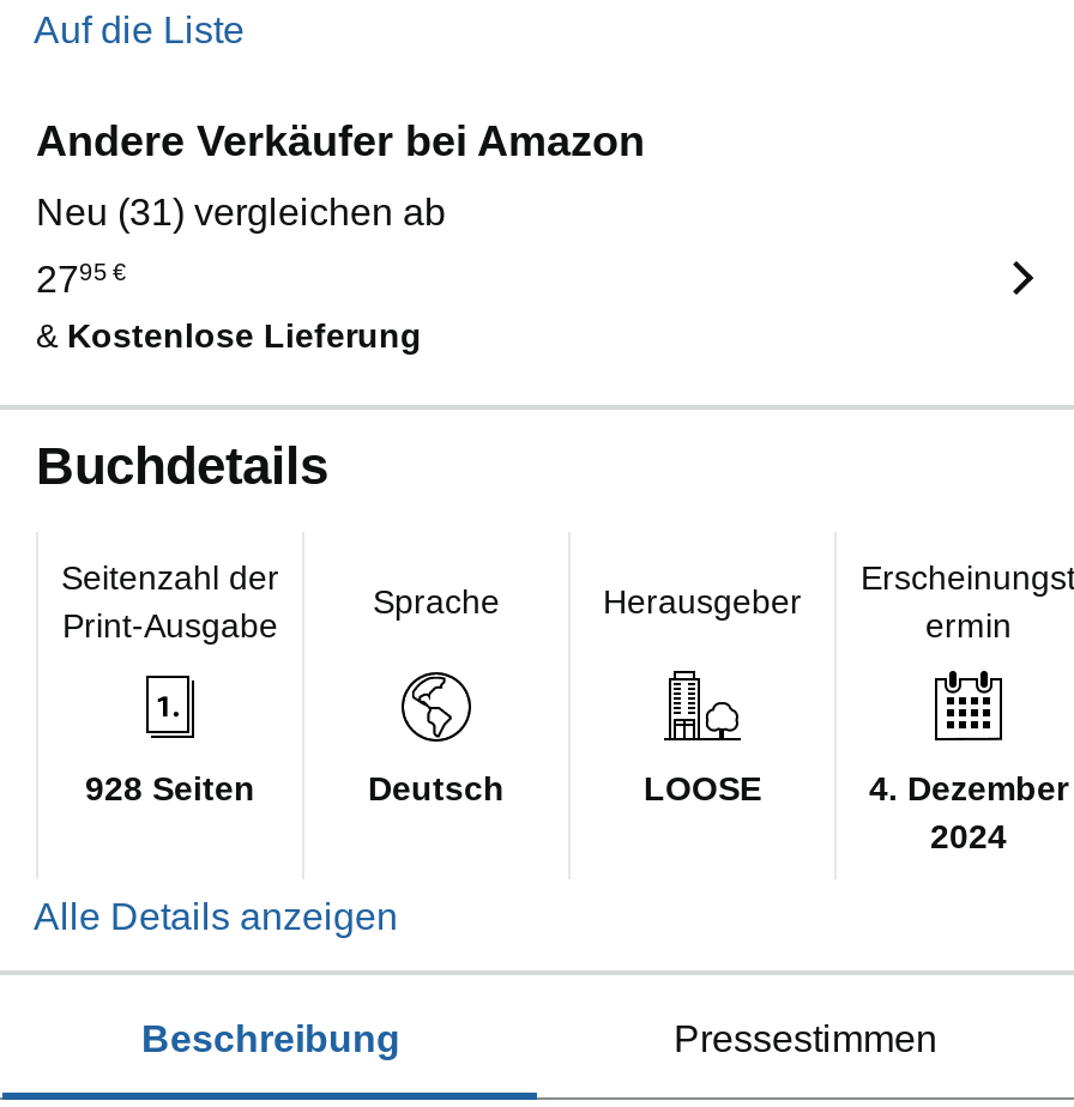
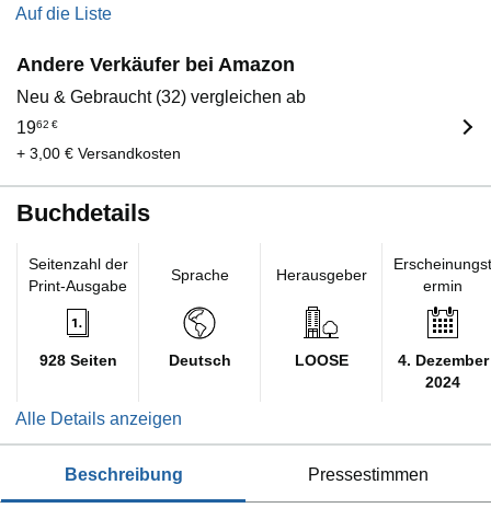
- Neu (31) vergleichen ab
+ Neu & Gebraucht (32) vergleichen ab

- 2795 €
- & Kostenlose Lieferung
+ 1962 €
+ + 3,00 € Versandkosten
